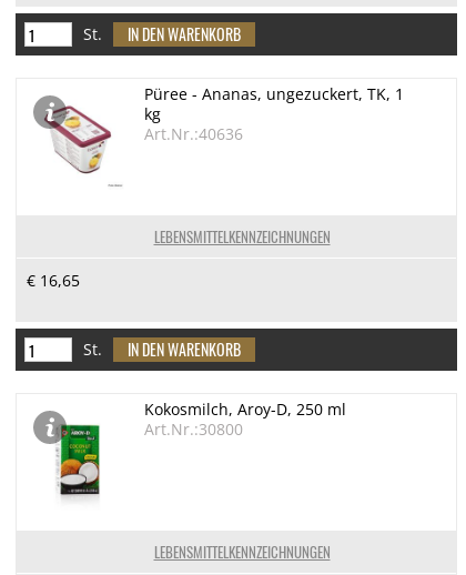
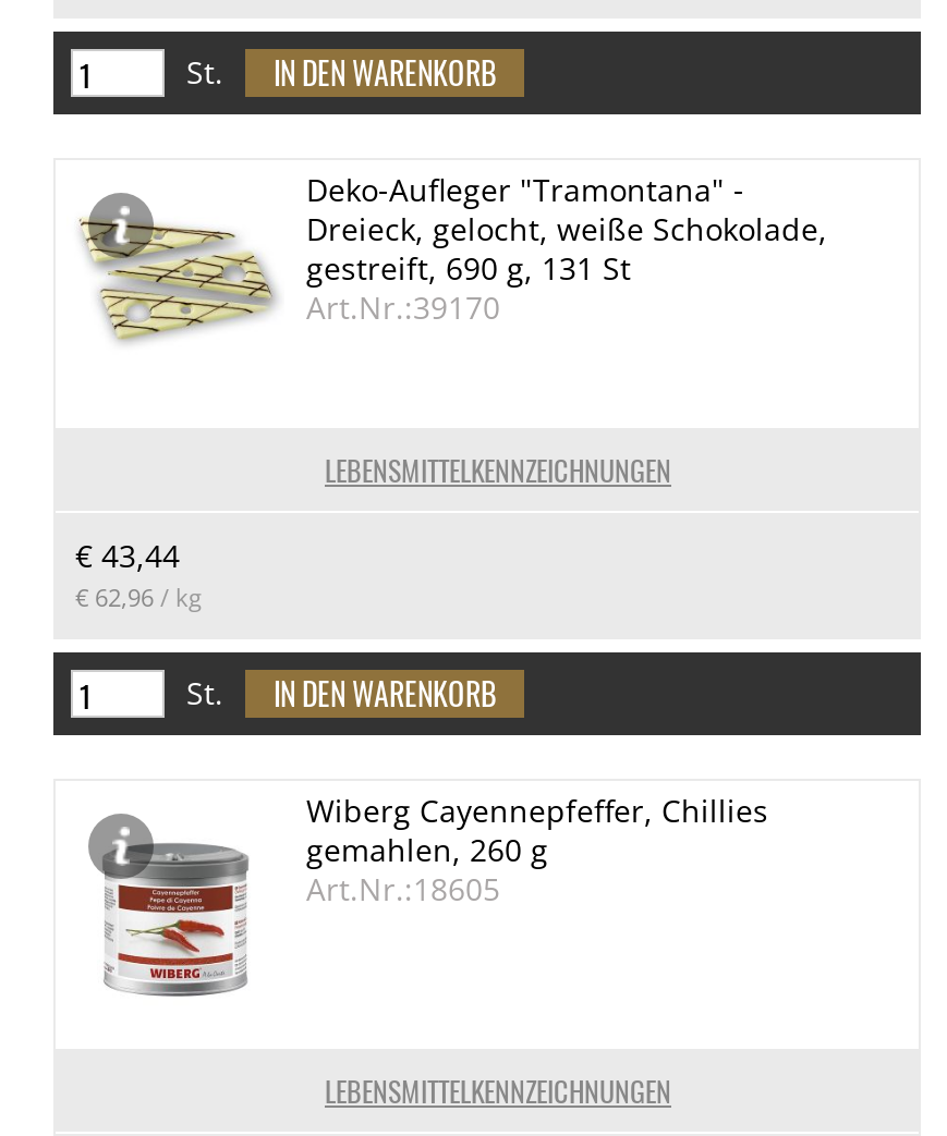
- [image]
- Püree - Ananas, ungezuckert, TK, 1
- kg
- Art.Nr.:40636
+ [image]
+ Deko-Aufleger "Tramontana" -
+ Dreieck, gelocht, weiße Schokolade,
+ gestreift, 690 g, 131 St
+ Art.Nr.:39170

- € 16,65
+ € 43,44
+ € 62,96 / kg

- [image]
- Kokosmilch, Aroy-D, 250 ml
- Art.Nr.:30800
+ [image]
+ Wiberg Cayennepfeffer, Chillies
+ gemahlen, 260 g
+ Art.Nr.:18605
